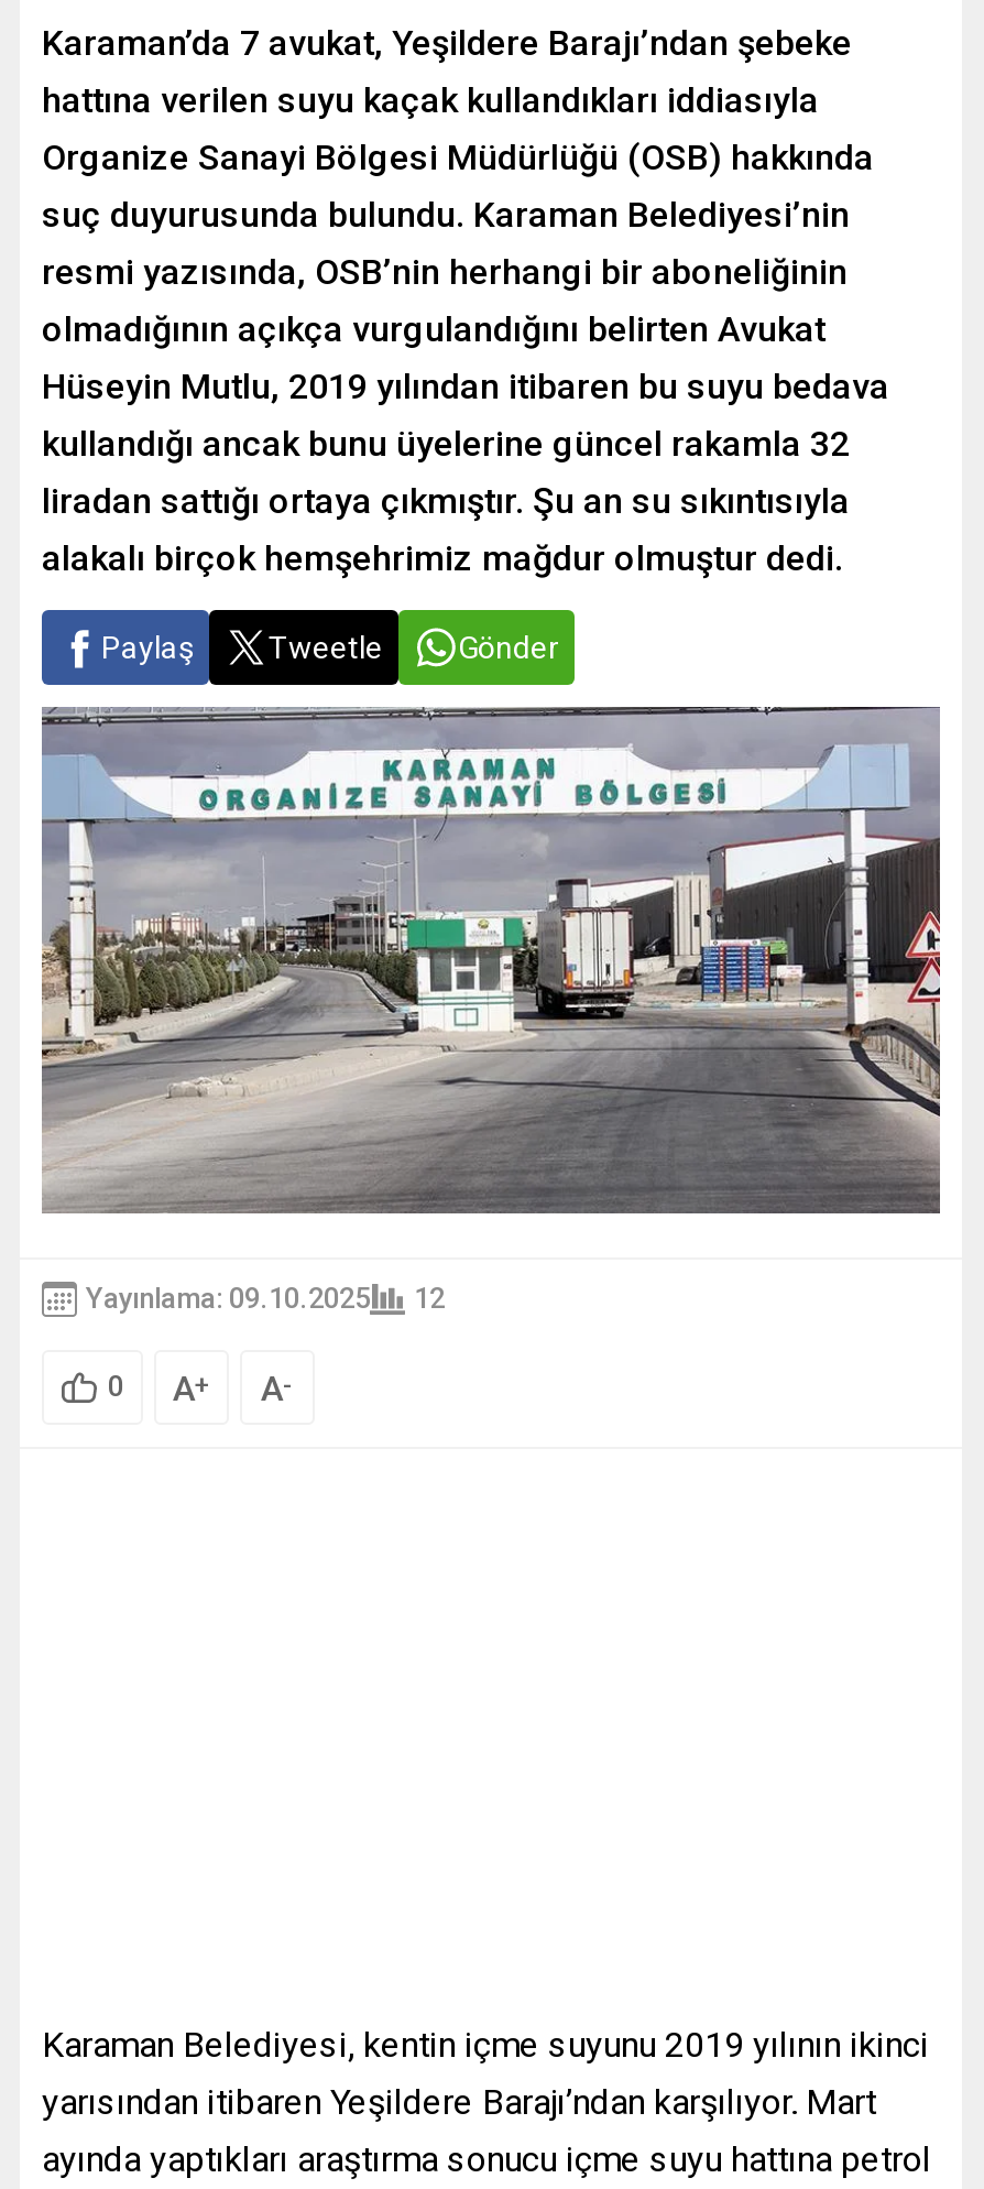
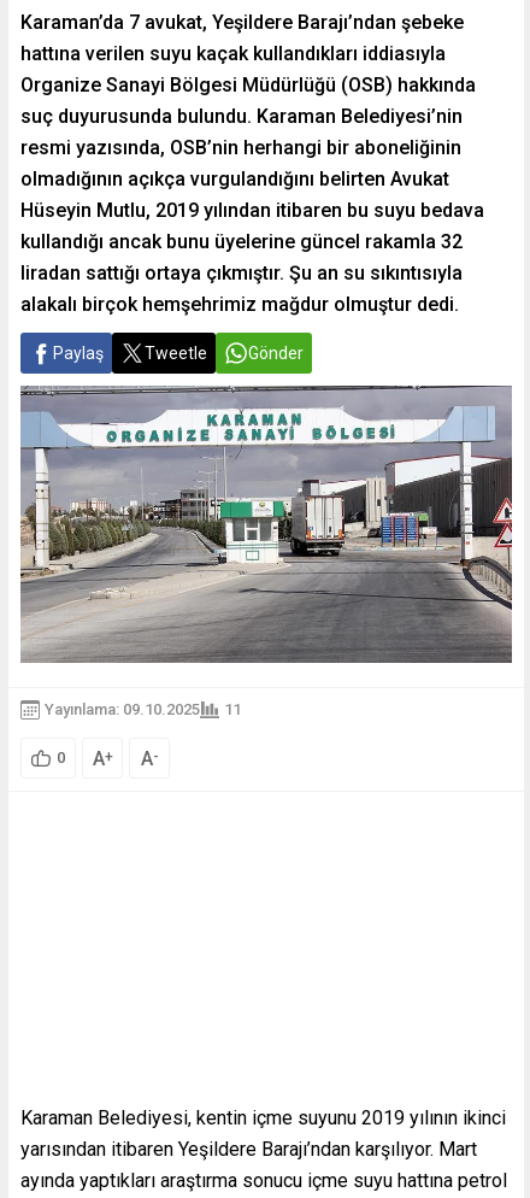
- Yayınlama: 09.10.2025 12
+ Yayınlama: 09.10.2025 11
